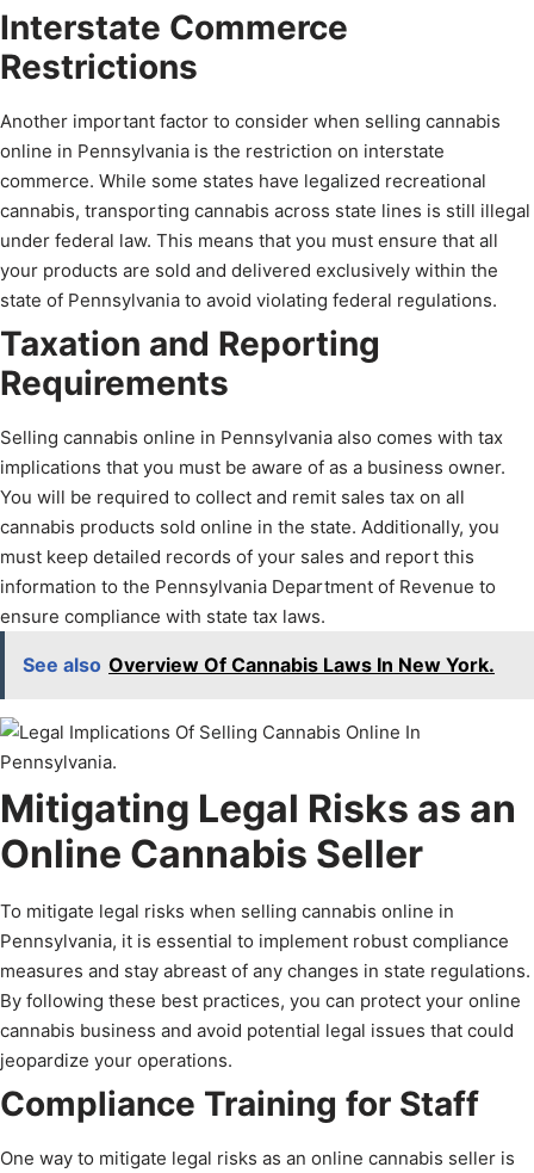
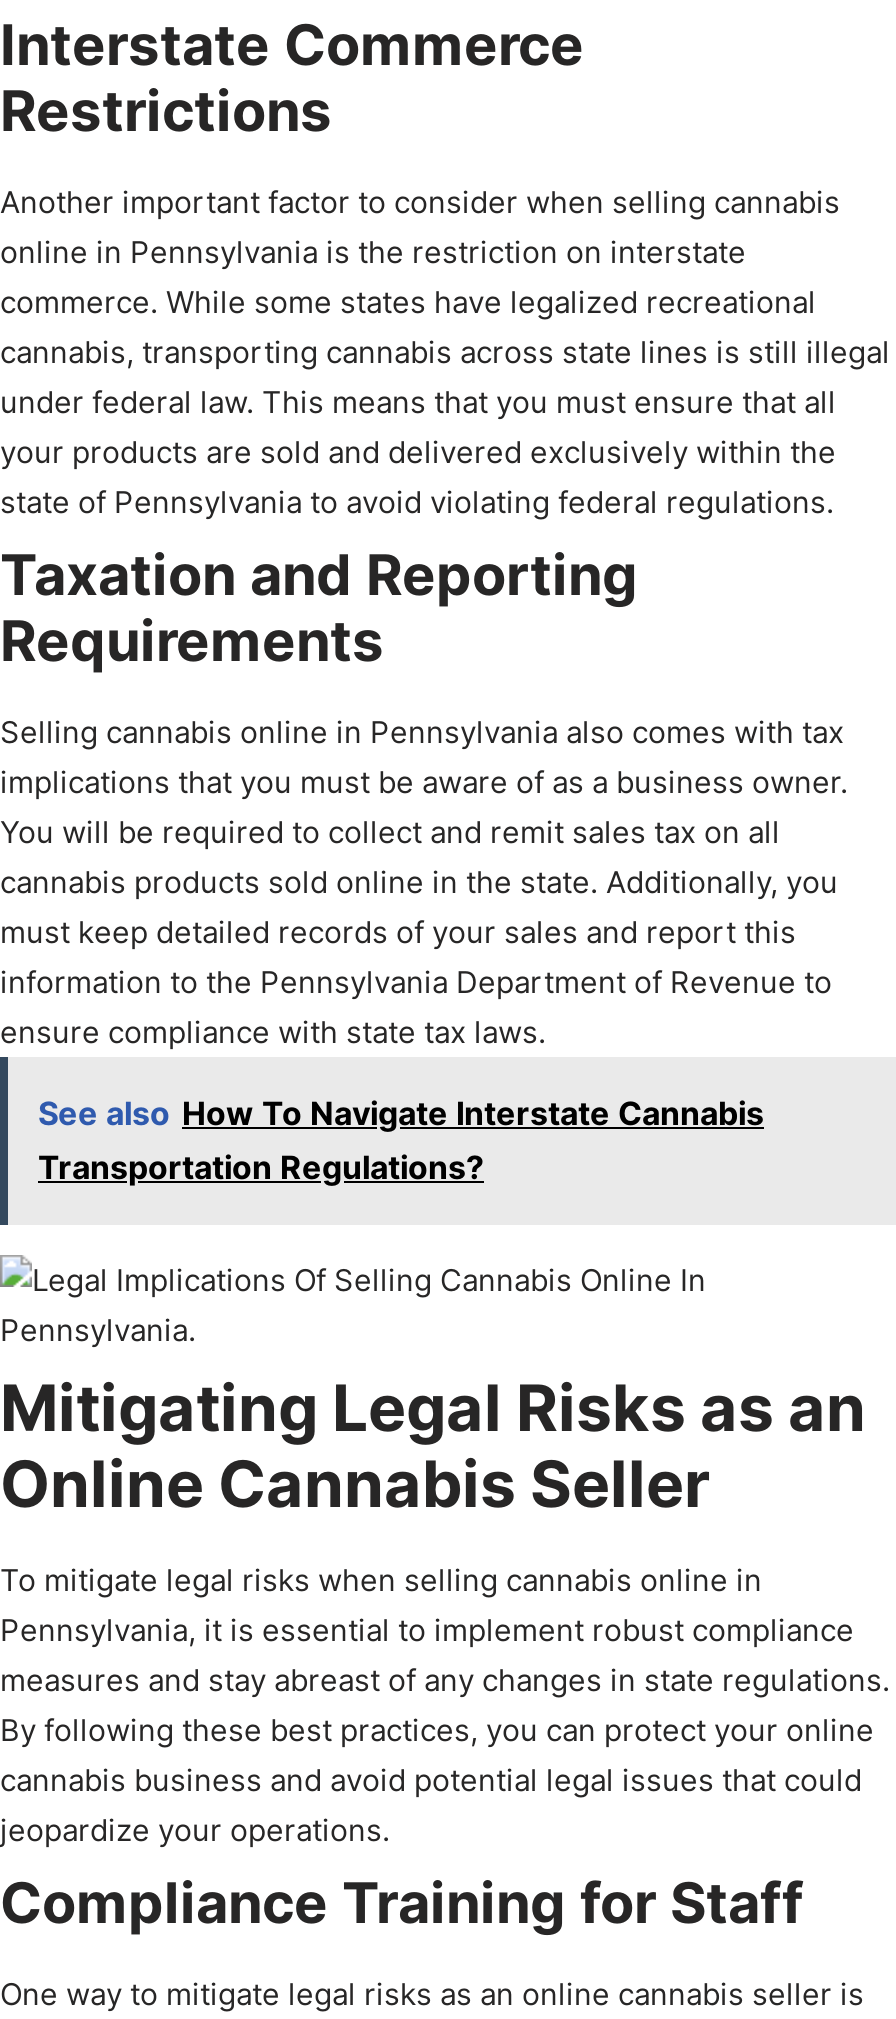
- See also Overview Of Cannabis Laws In New York.
+ See also How To Navigate Interstate Cannabis
+ Transportation Regulations?
